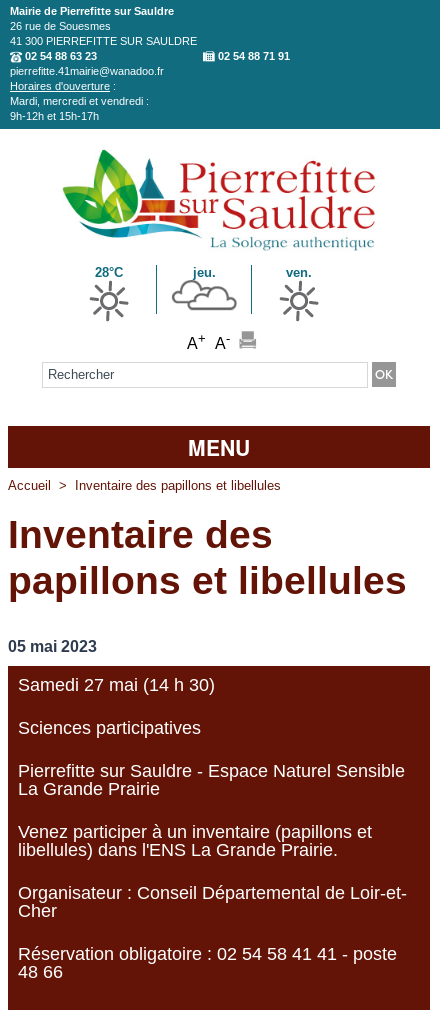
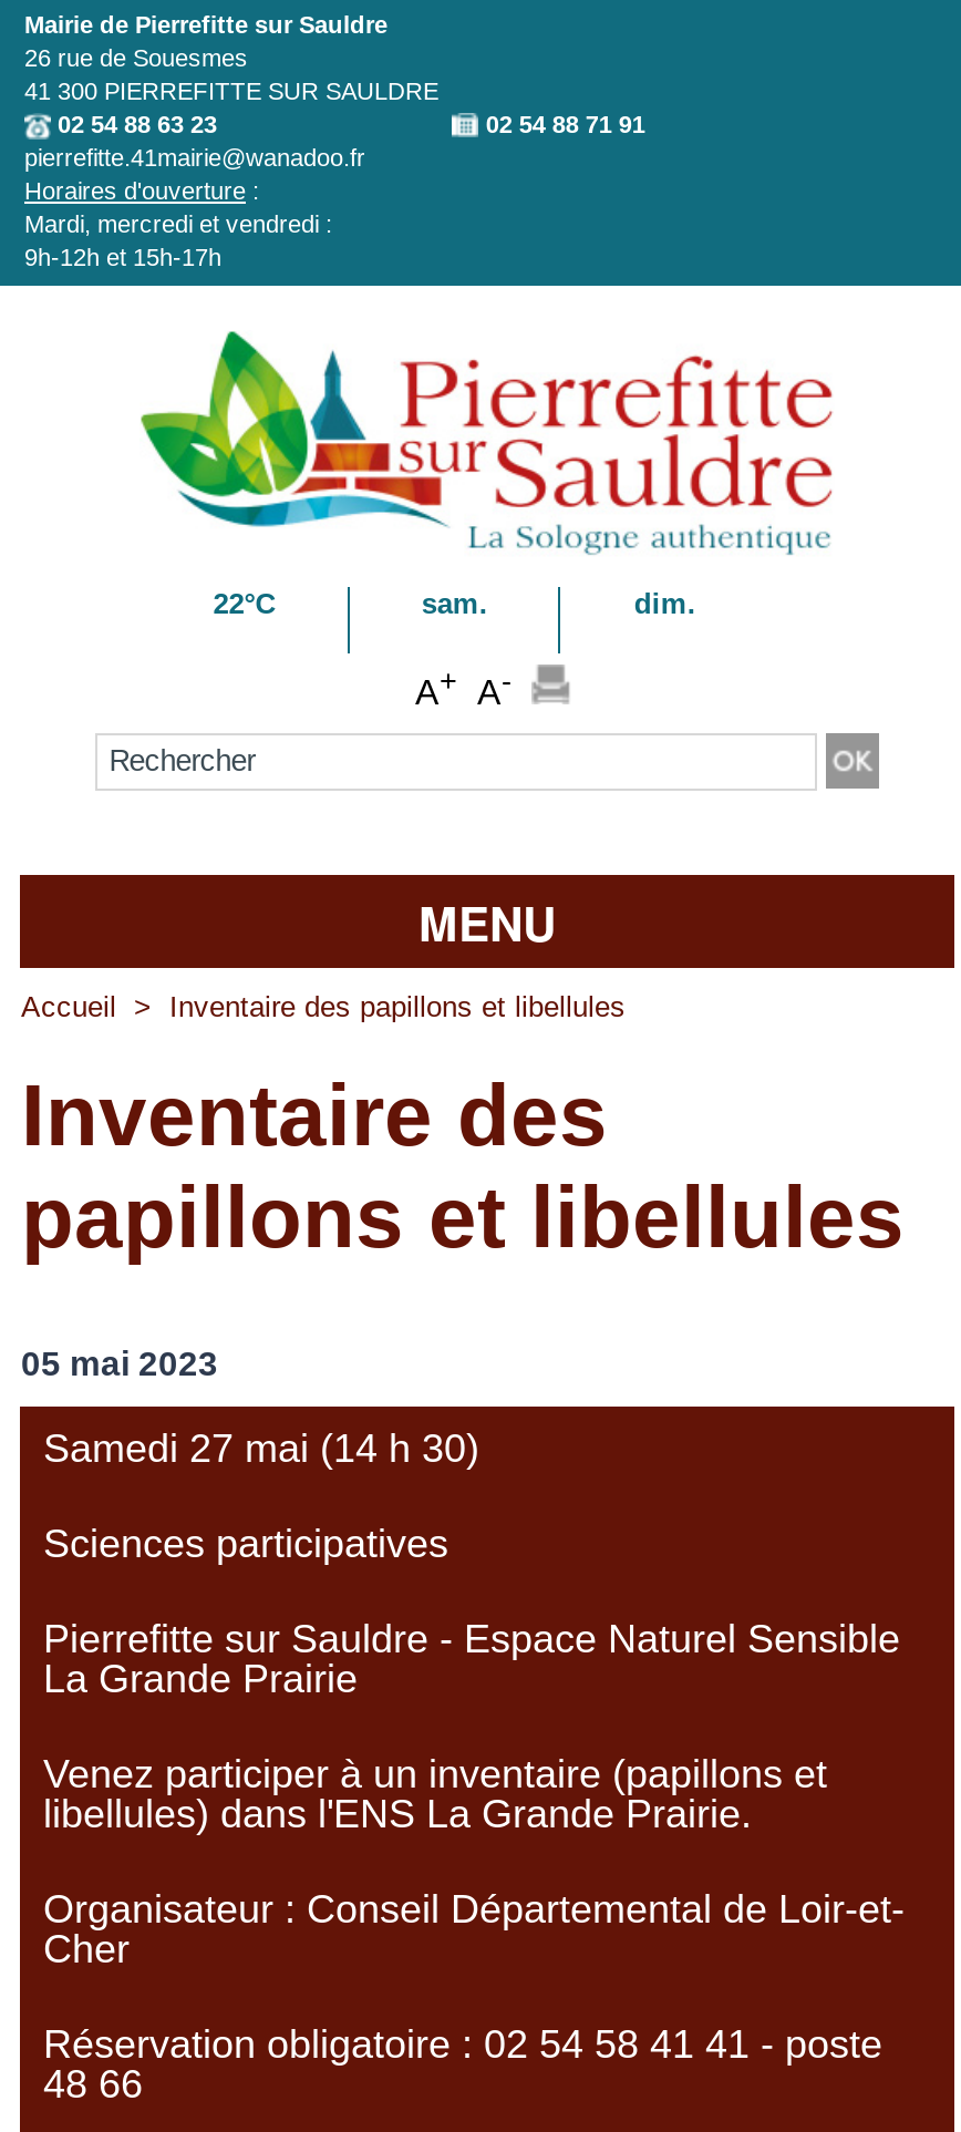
- 28°C
- jeu.
- ven.
+ 22°C
+ sam.
+ dim.
